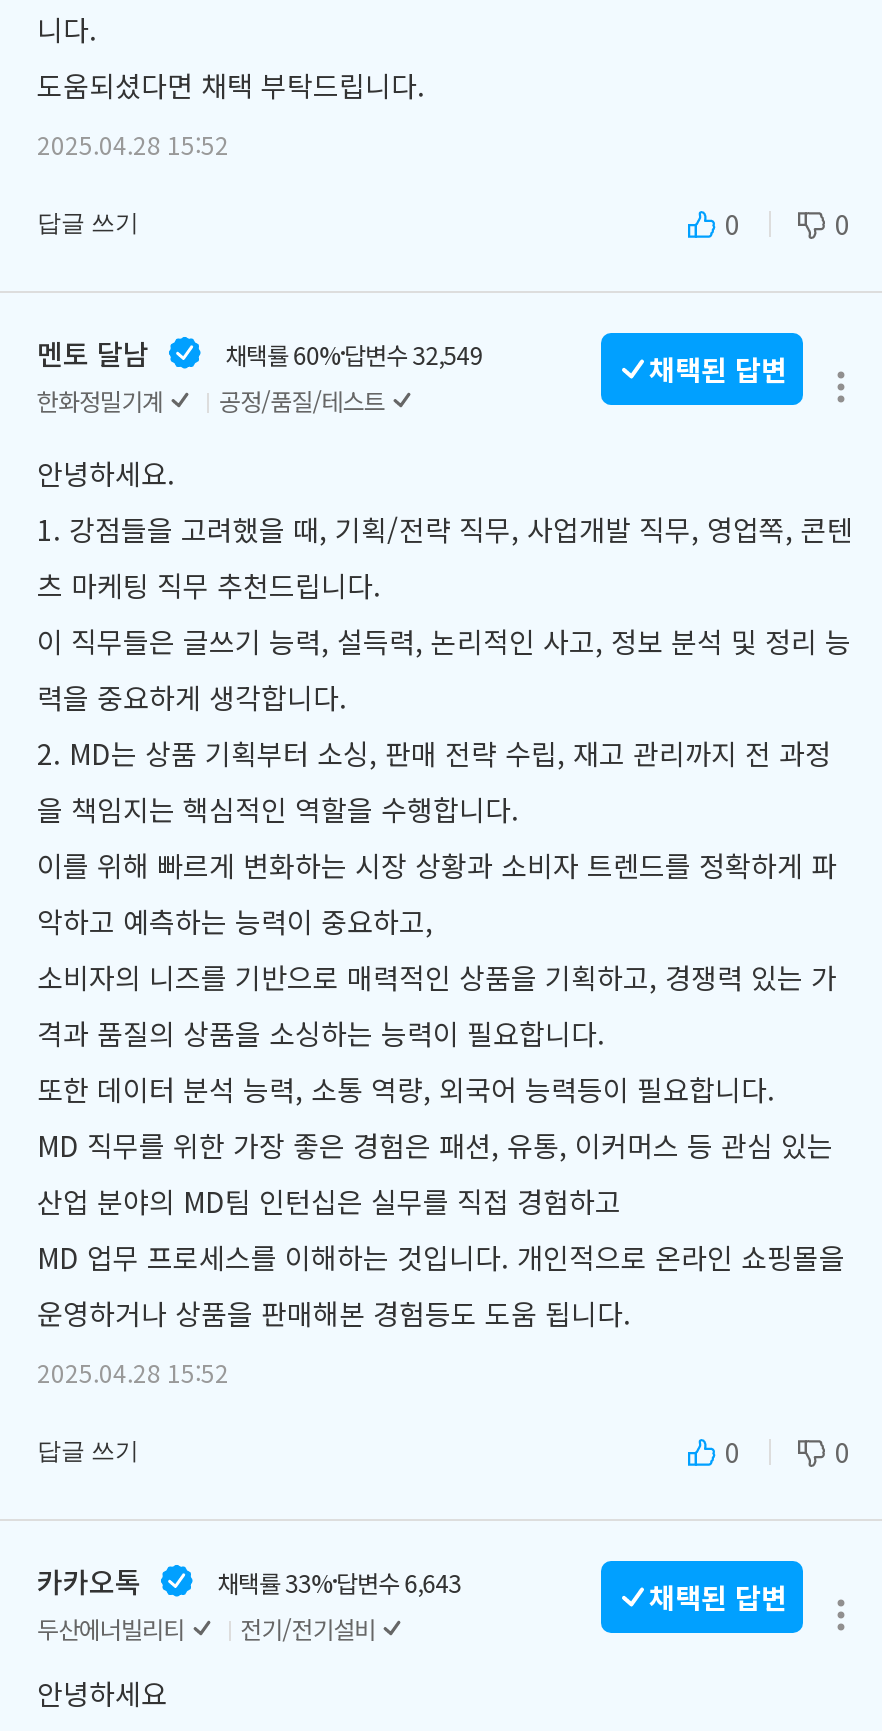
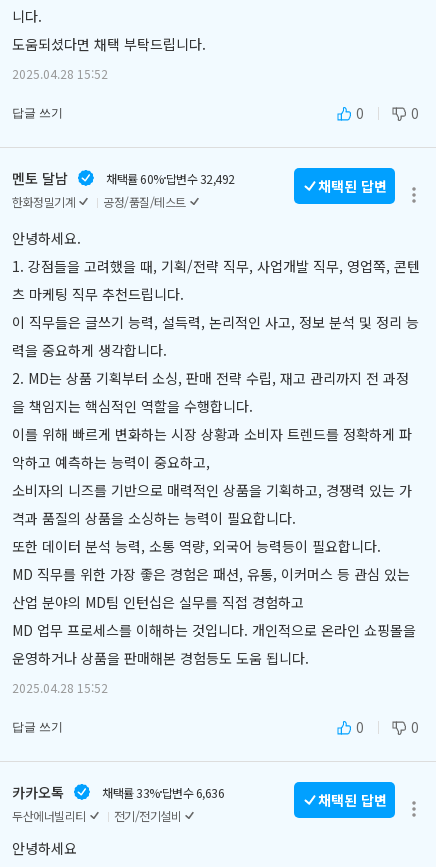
- 채택률 60% 답변수 32,549
+ 채택률 60% 답변수 32,492

- 채택률 33% 답변수 6,643
+ 채택률 33% 답변수 6,636
